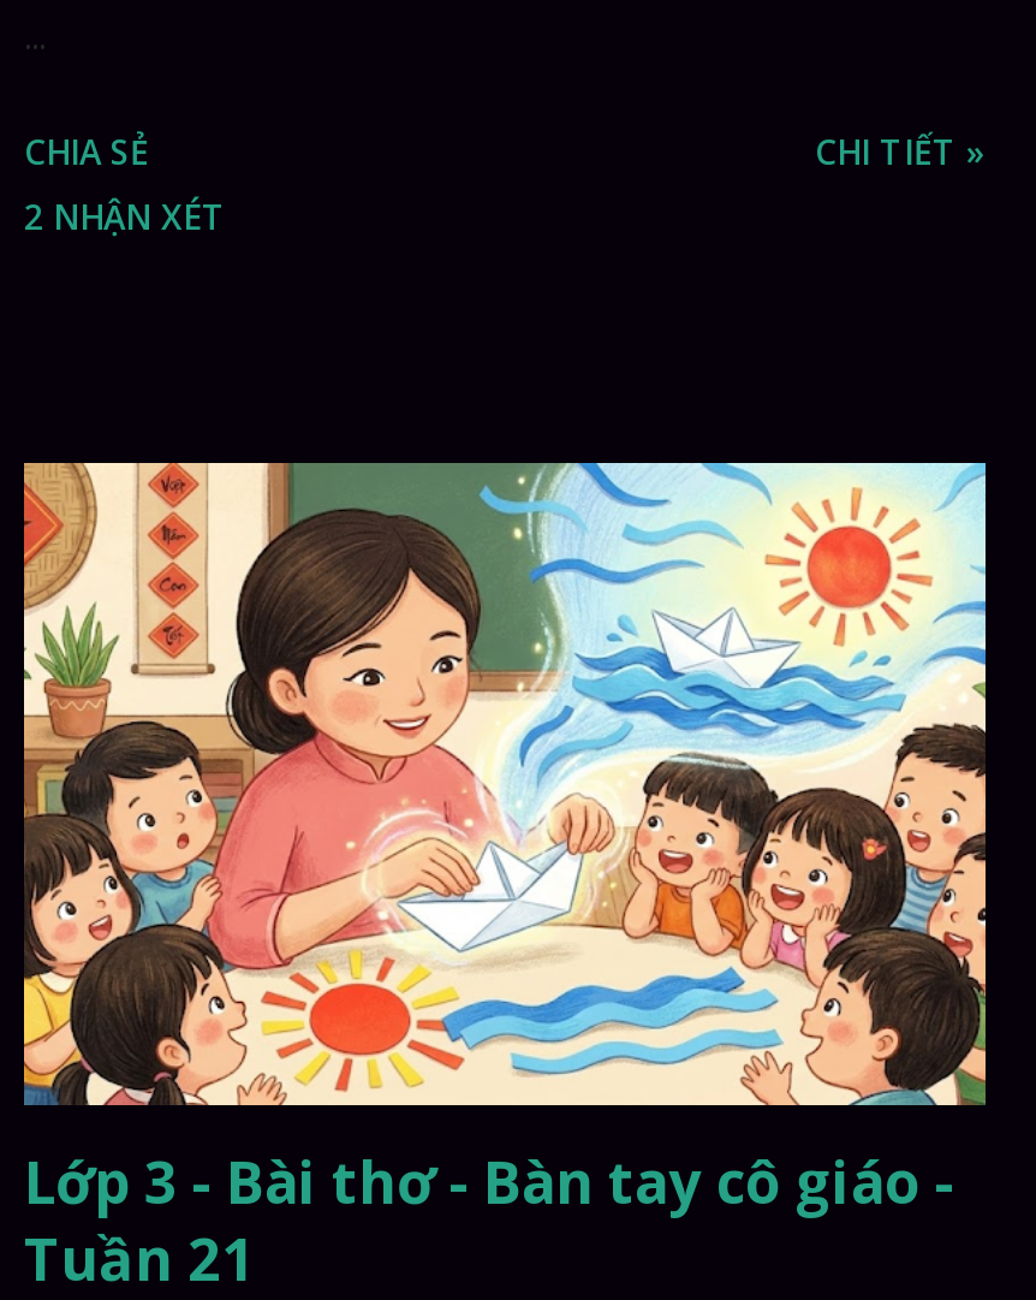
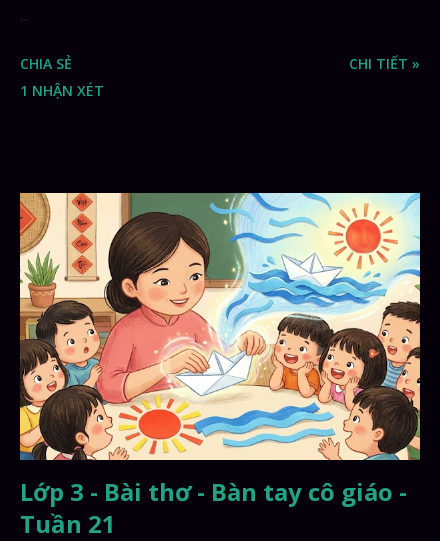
- 2 NHẬN XÉT
+ 1 NHẬN XÉT
